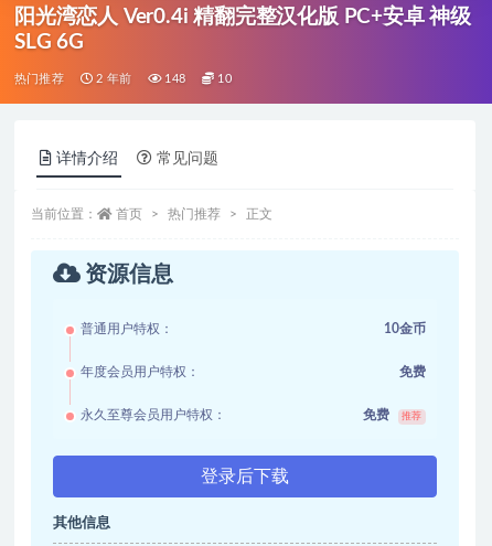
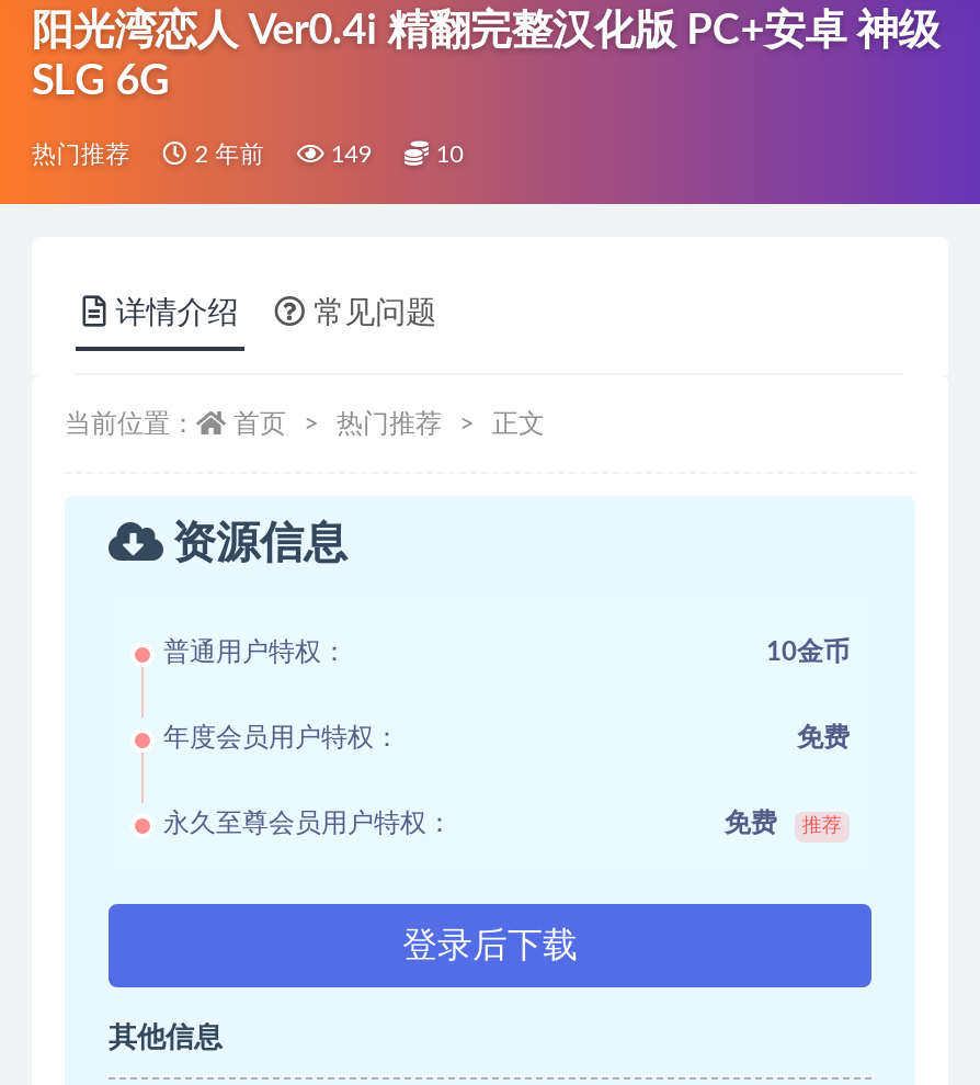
- 148
+ 149
